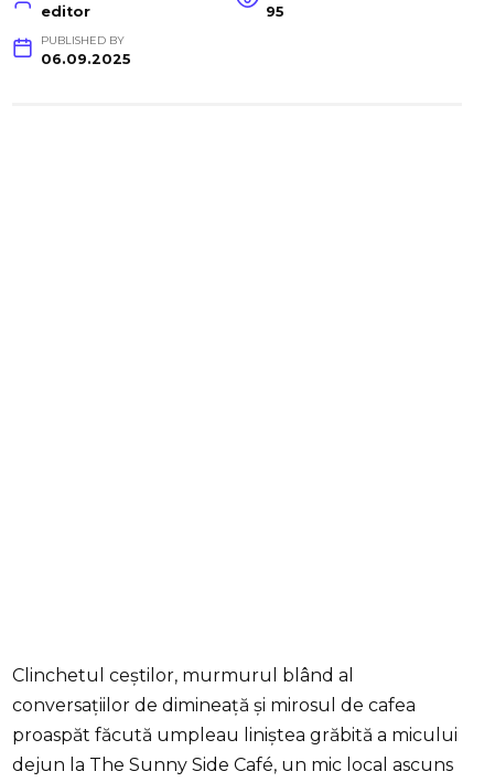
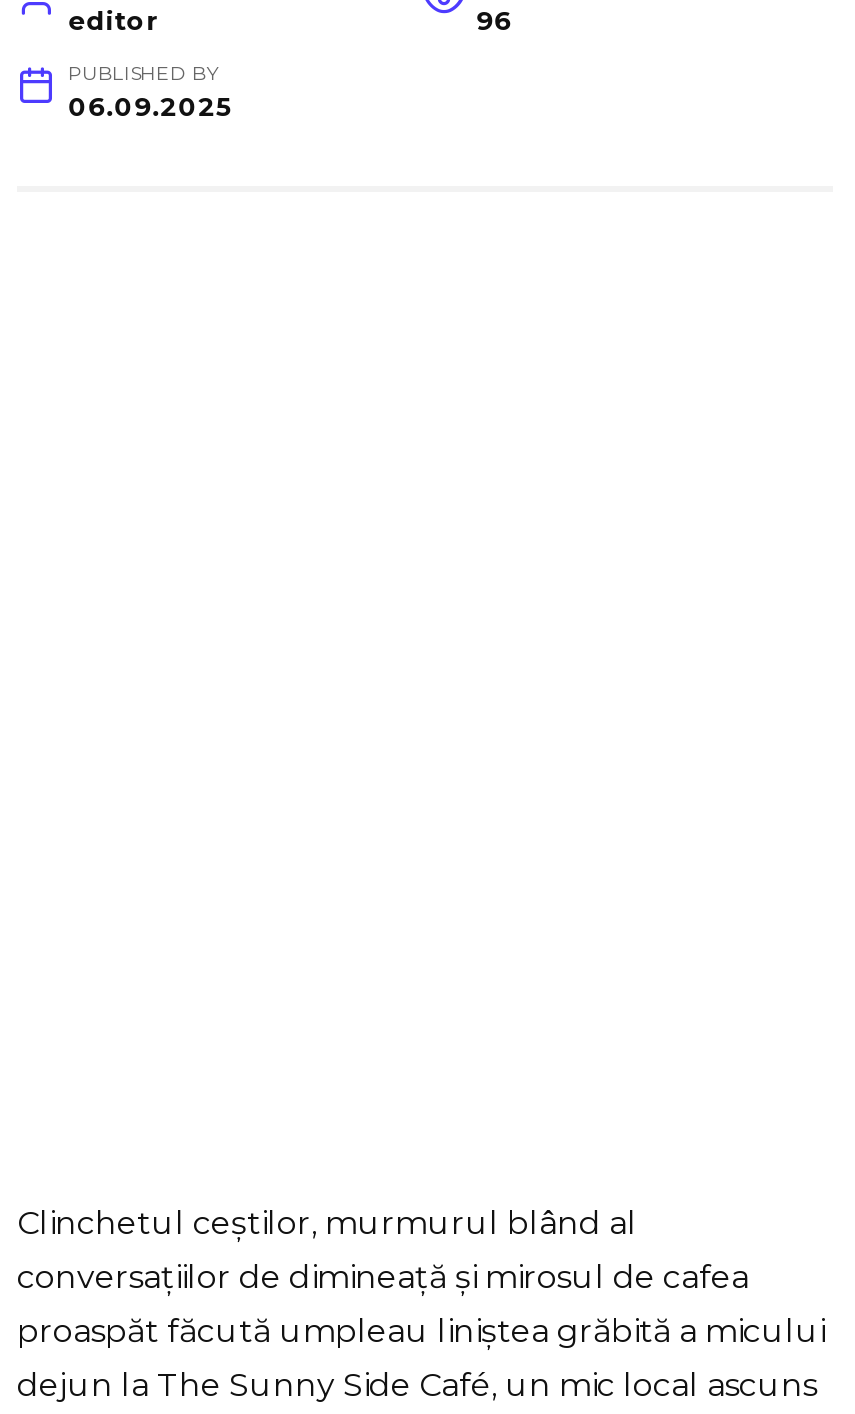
- 95
+ 96
